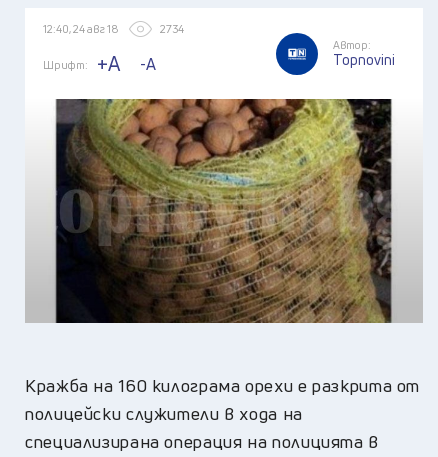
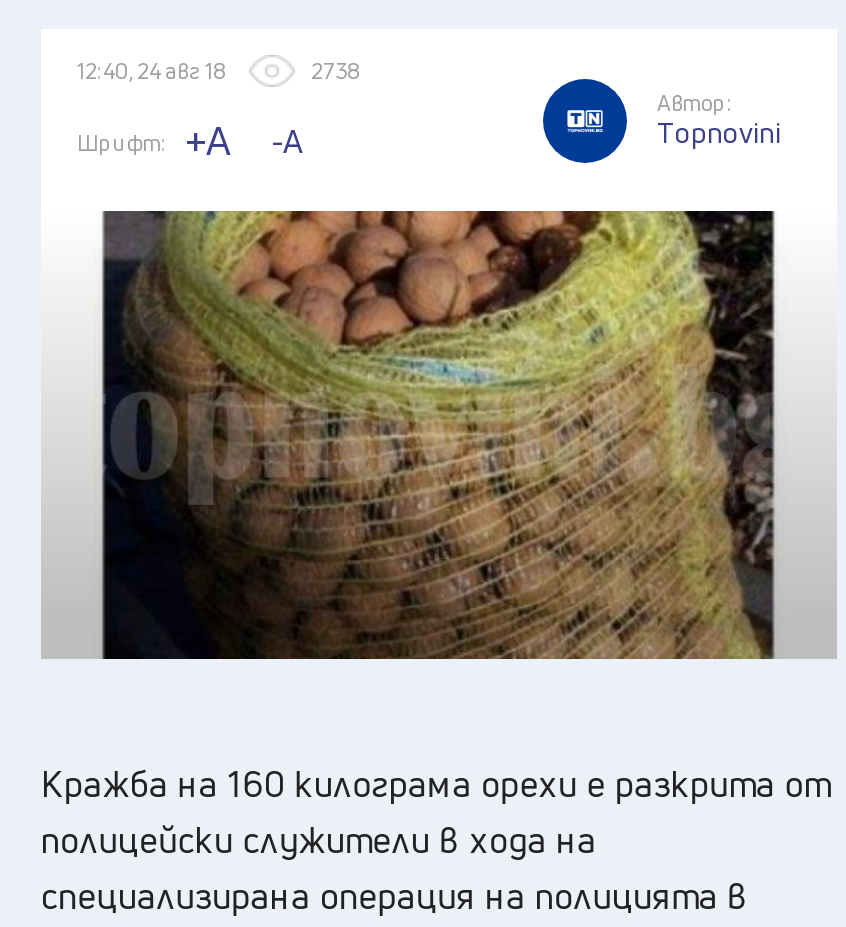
- 2734
+ 2738
